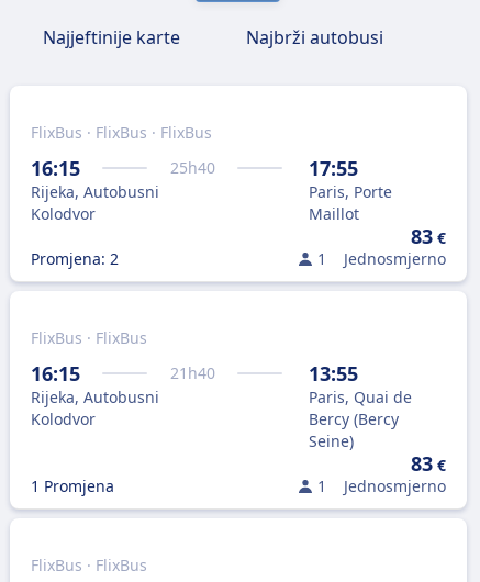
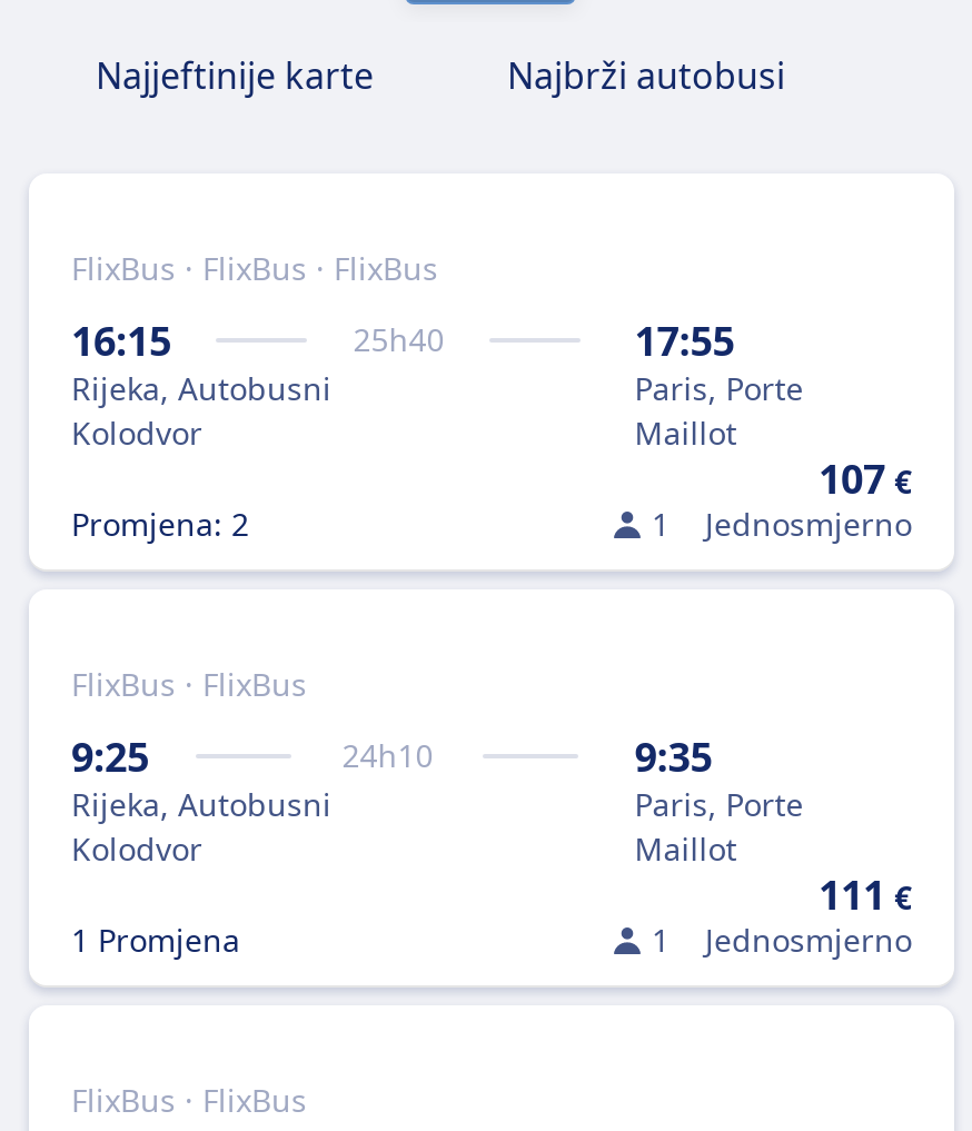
- 83 €
+ 107 €

- 16:15
+ 9:25

- 21h40
+ 24h10

- 13:55
- Paris, Quai de
- Bercy (Bercy
- Seine)
- 83 €
+ 9:35
+ Paris, Porte
+ Maillot
+ 111 €
